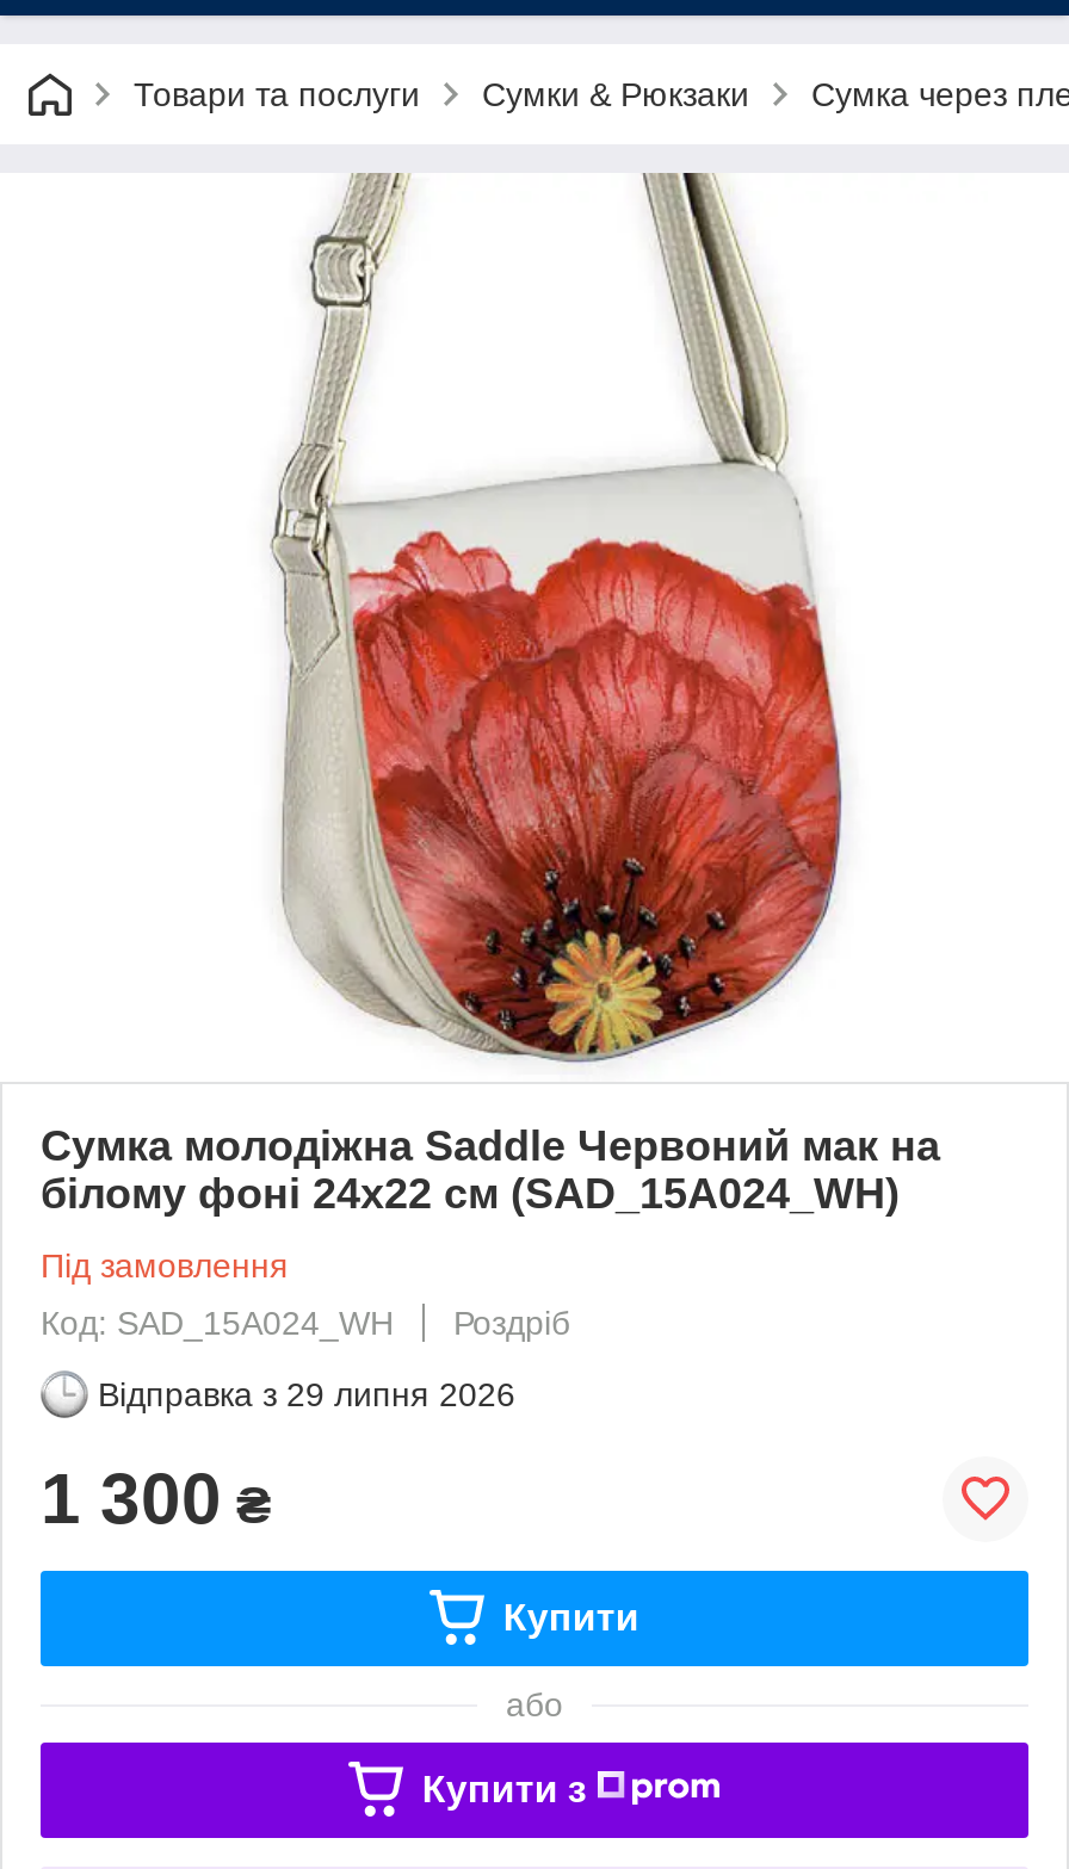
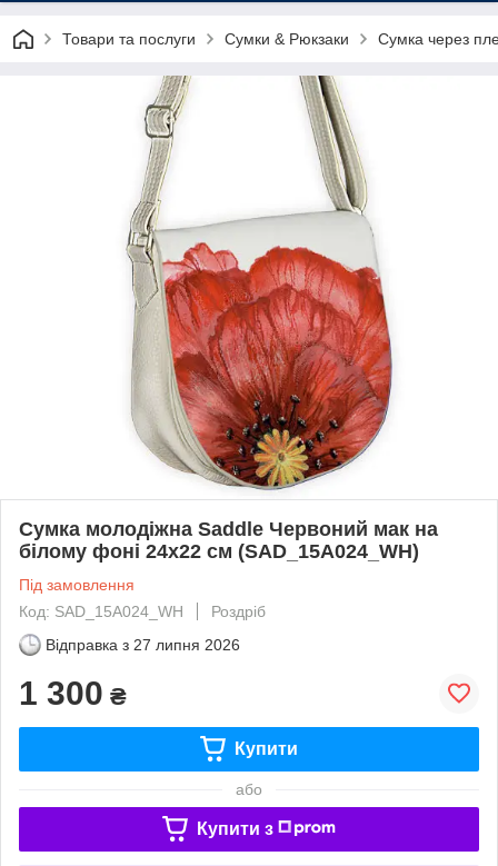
- Відправка з 29 липня 2026
+ Відправка з 27 липня 2026
